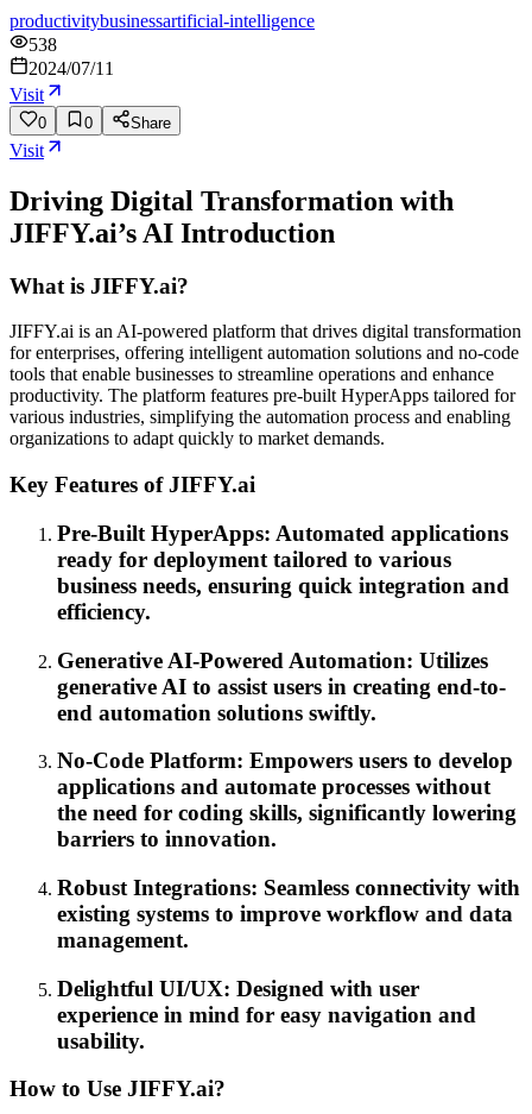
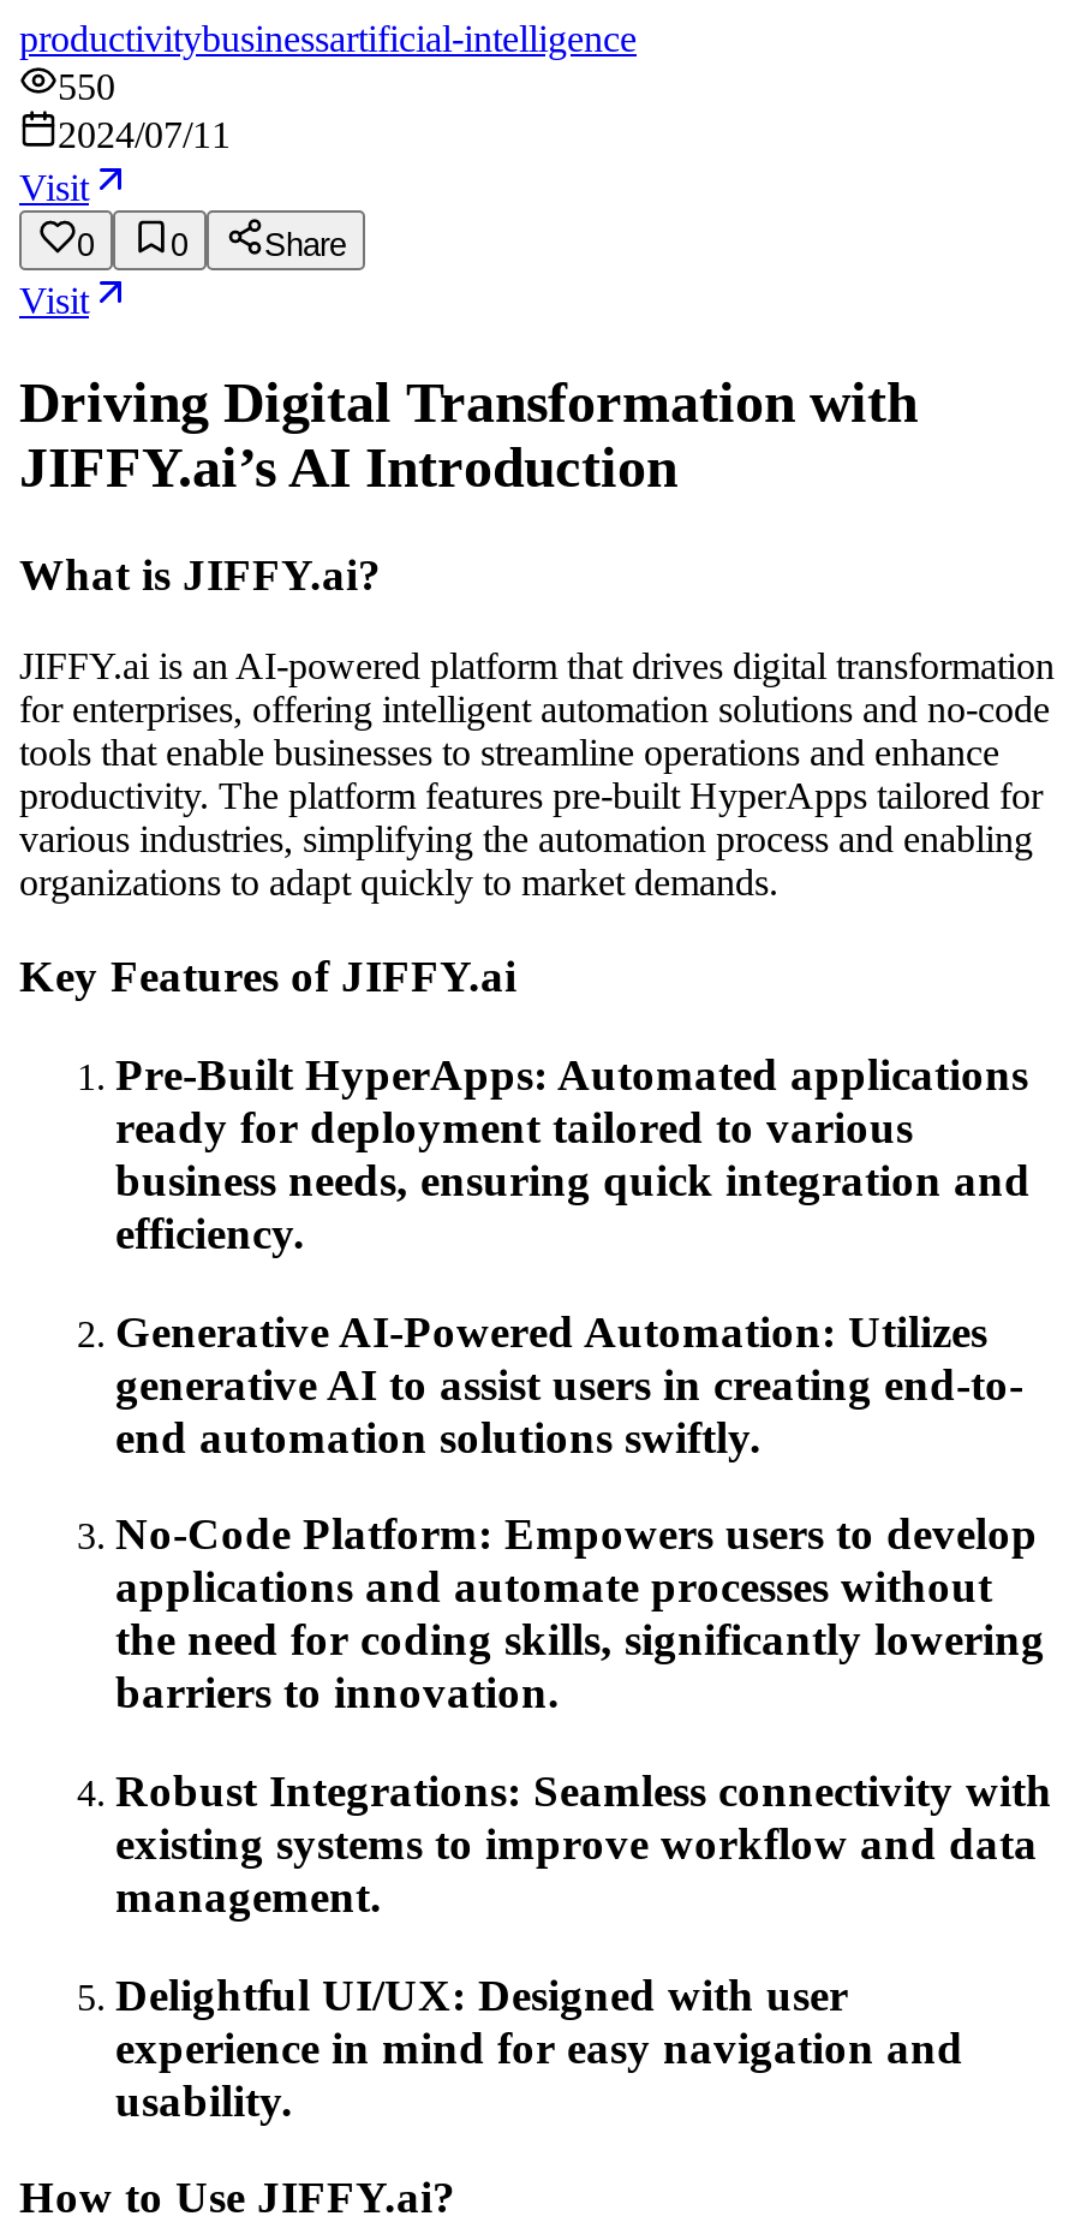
- 538
+ 550
